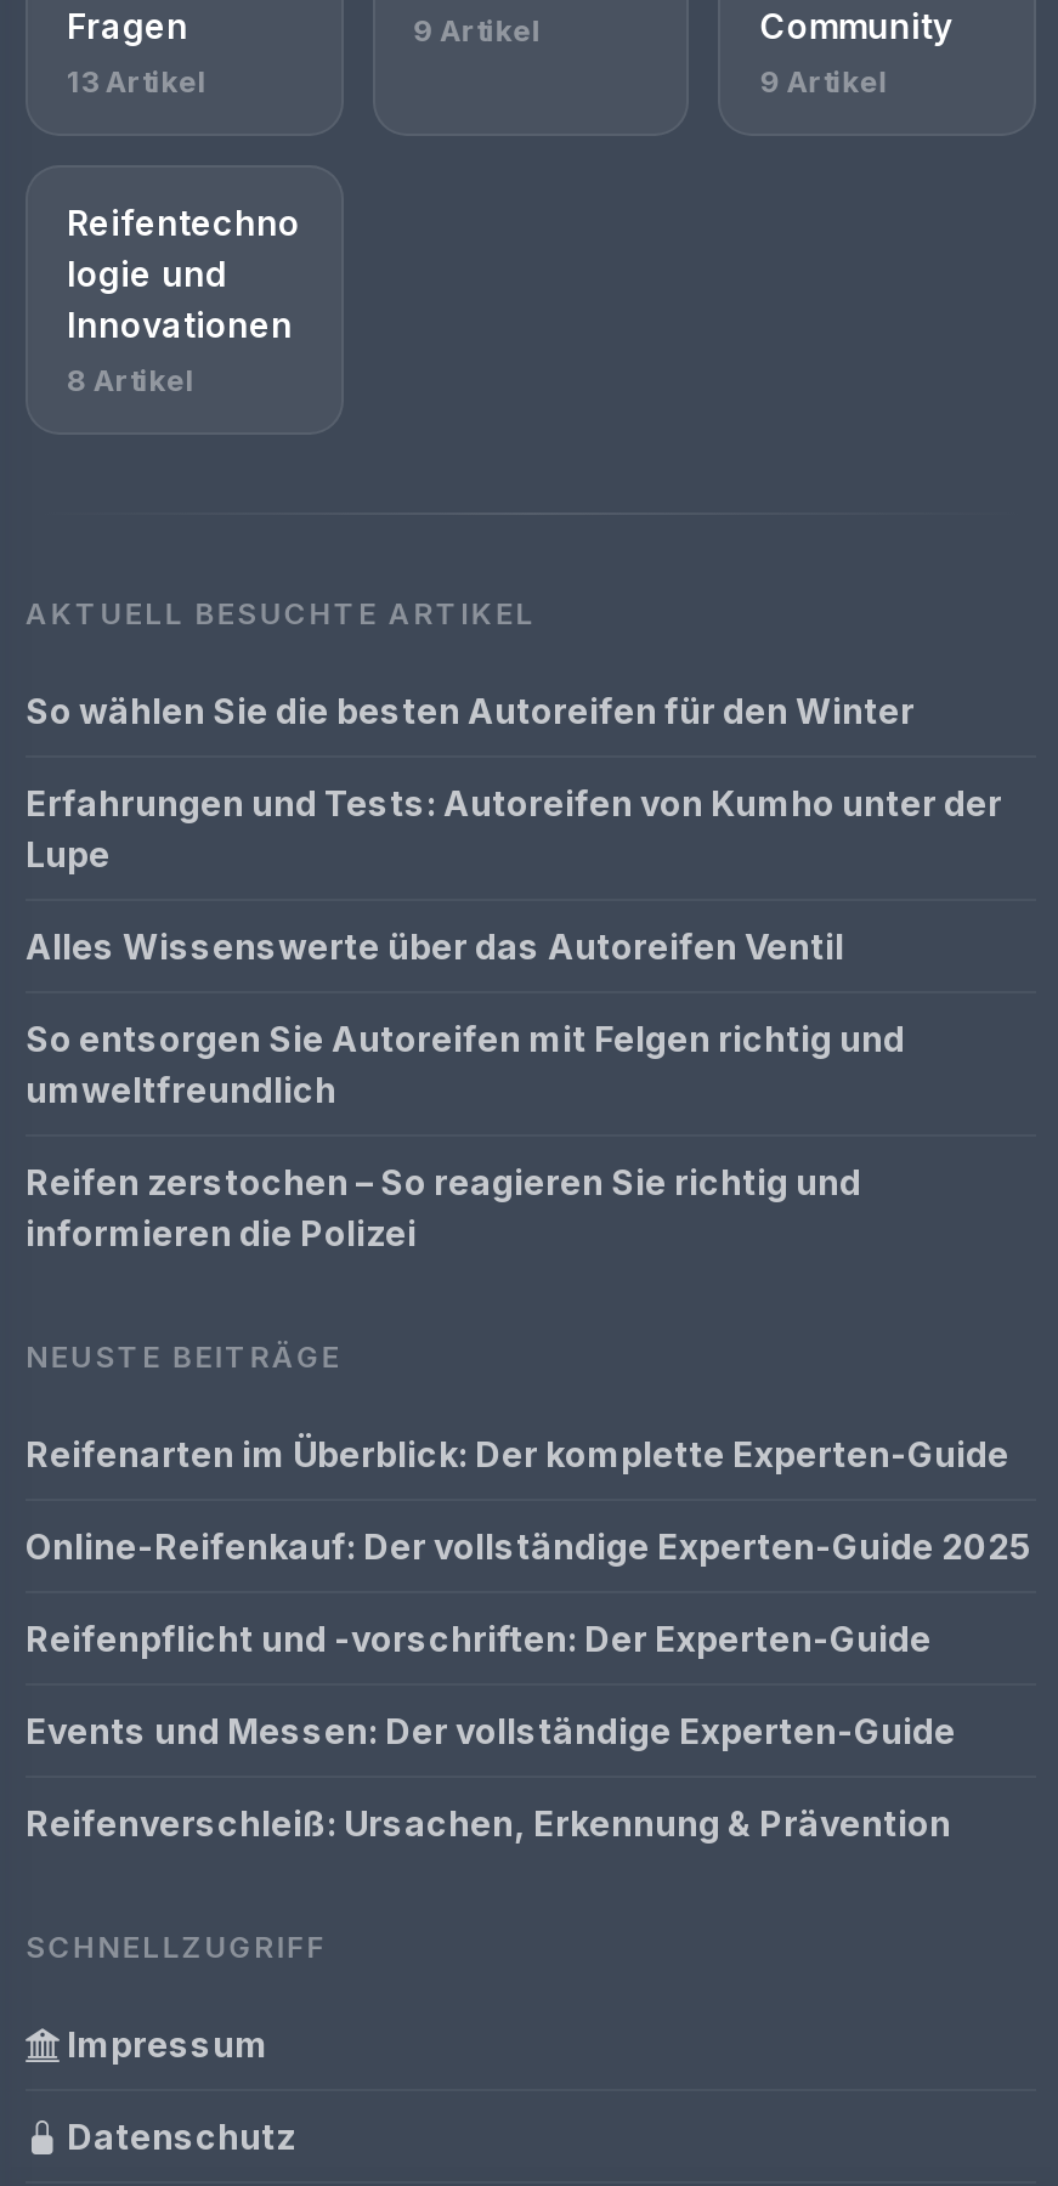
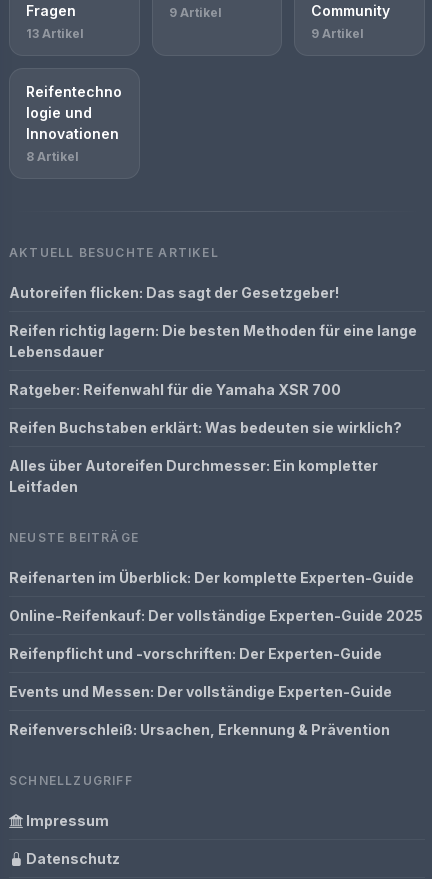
- So wählen Sie die besten Autoreifen für den Winter
+ Autoreifen flicken: Das sagt der Gesetzgeber!

- Erfahrungen und Tests: Autoreifen von Kumho unter der
- Lupe
+ Reifen richtig lagern: Die besten Methoden für eine lange
+ Lebensdauer

- Alles Wissenswerte über das Autoreifen Ventil
+ Ratgeber: Reifenwahl für die Yamaha XSR 700

- So entsorgen Sie Autoreifen mit Felgen richtig und
- umweltfreundlich
+ Reifen Buchstaben erklärt: Was bedeuten sie wirklich?

- Reifen zerstochen – So reagieren Sie richtig und
- informieren die Polizei
+ Alles über Autoreifen Durchmesser: Ein kompletter
+ Leitfaden
